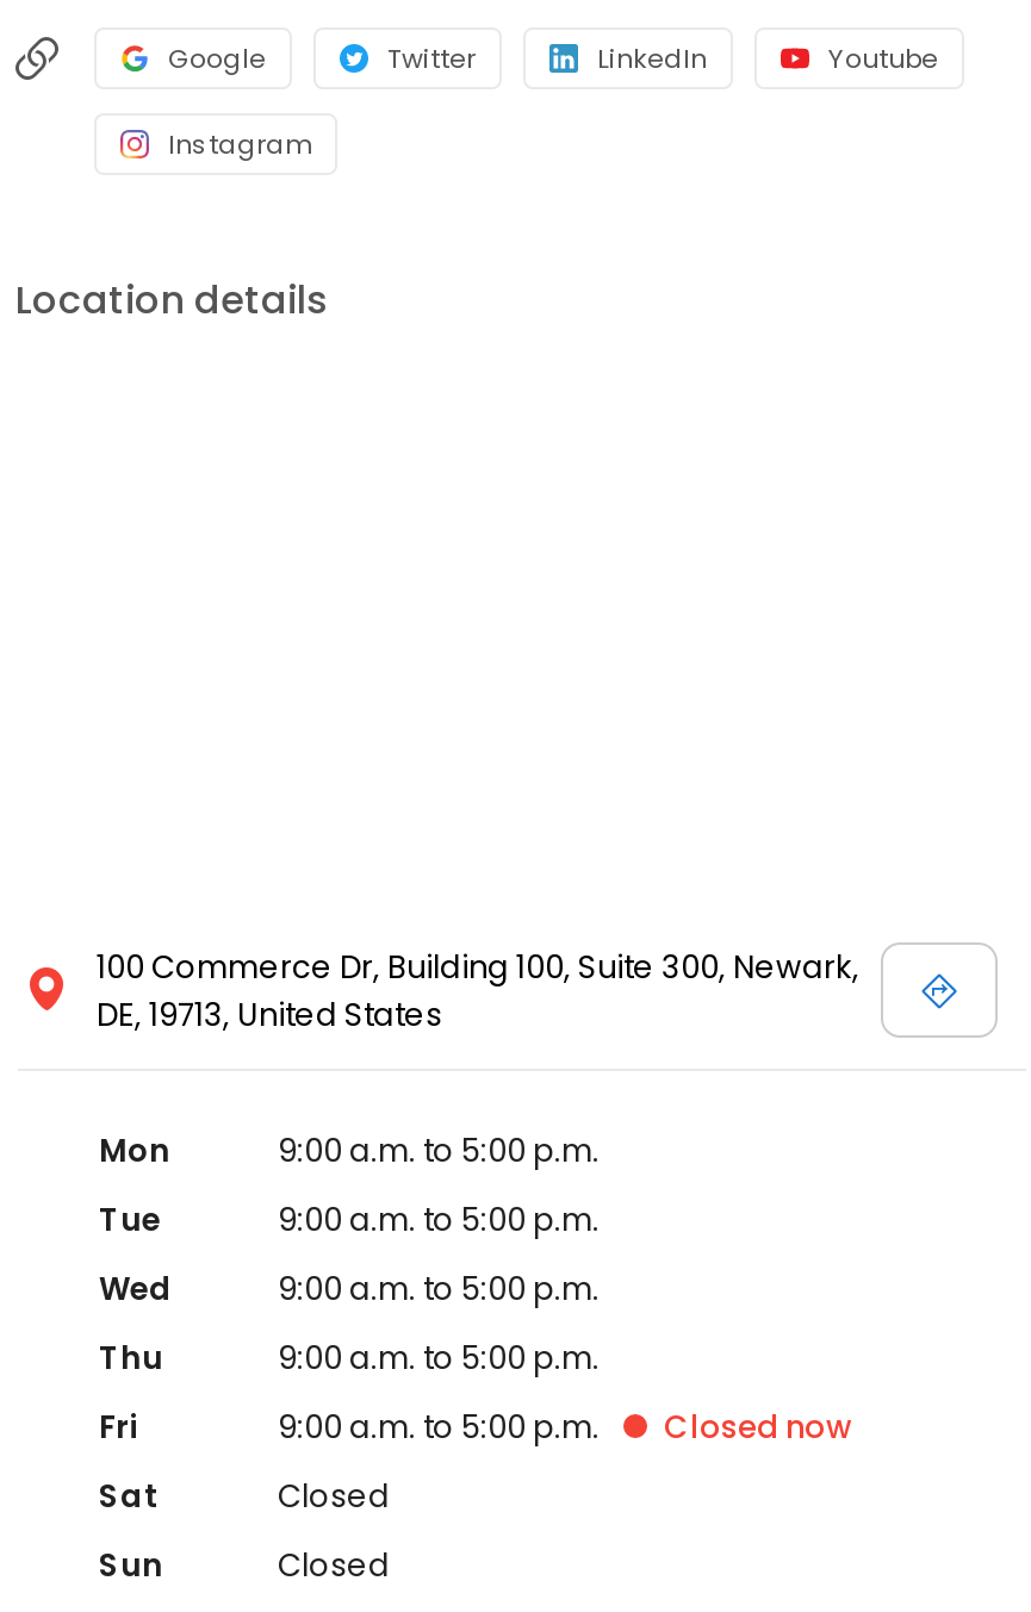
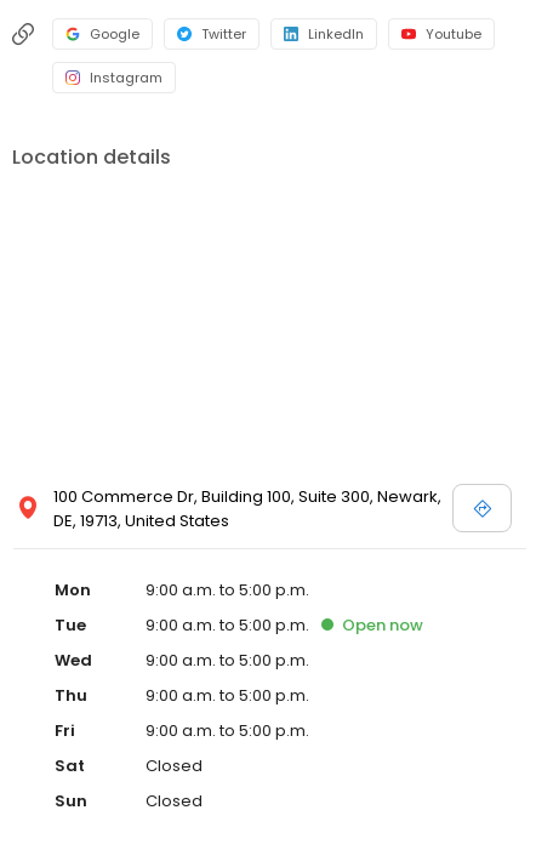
+ Open now

- Closed now
